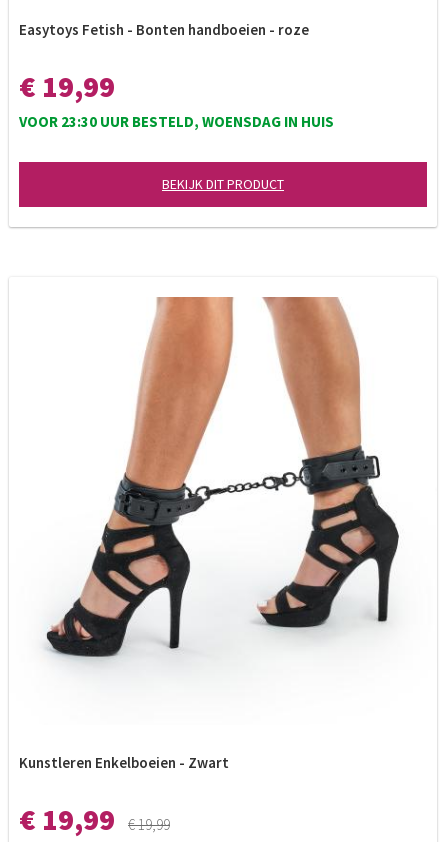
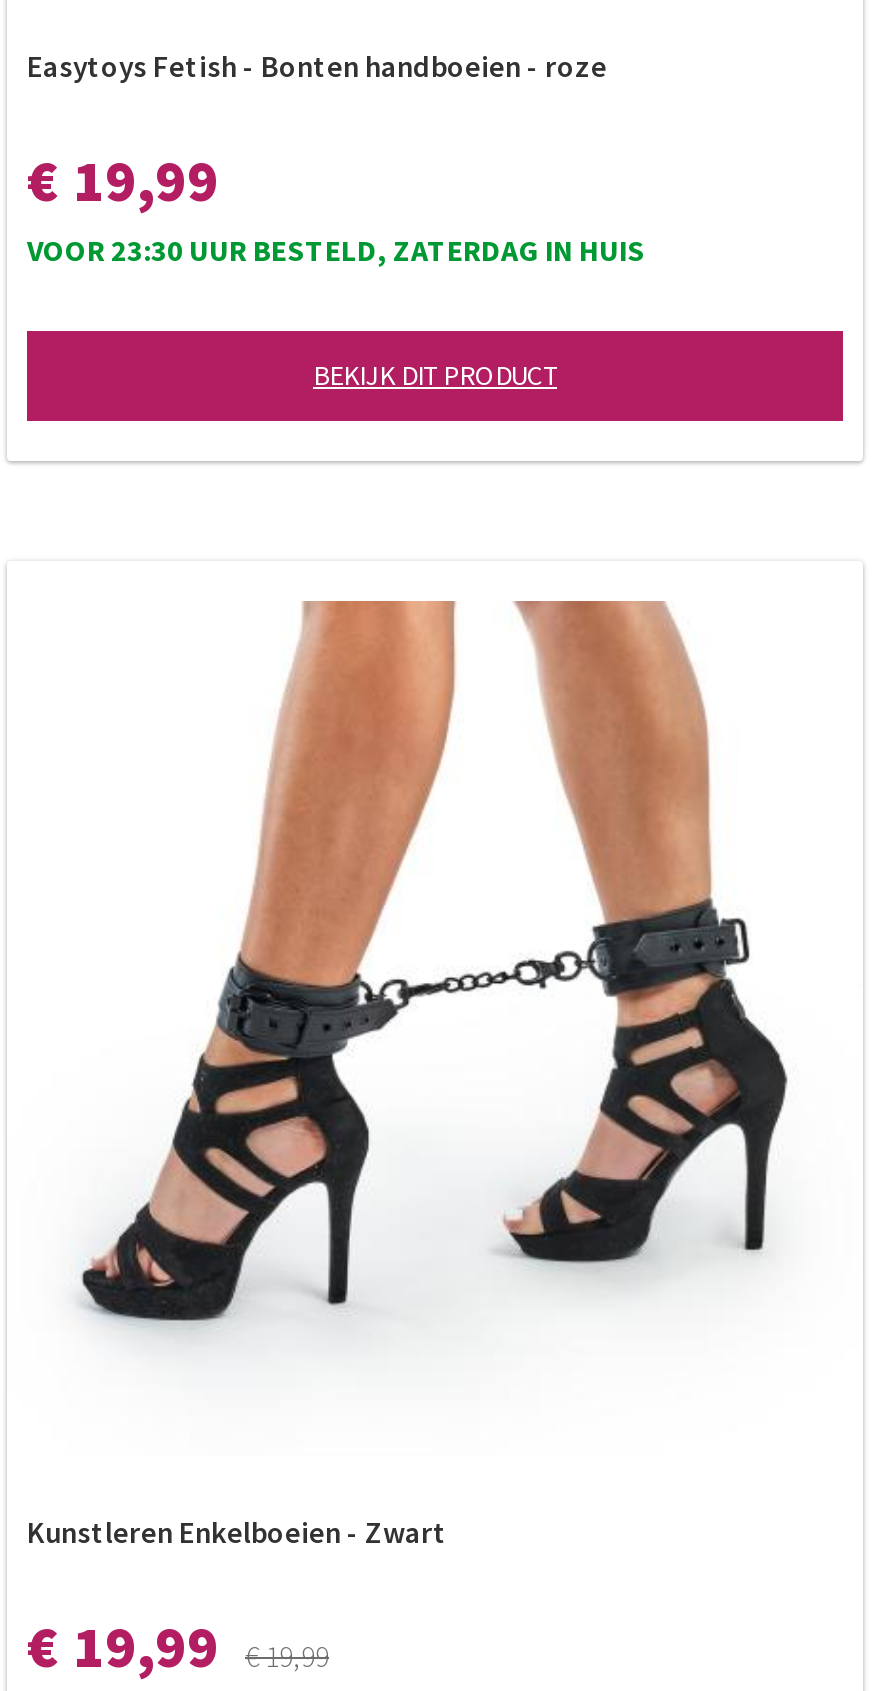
- VOOR 23:30 UUR BESTELD, WOENSDAG IN HUIS
+ VOOR 23:30 UUR BESTELD, ZATERDAG IN HUIS
